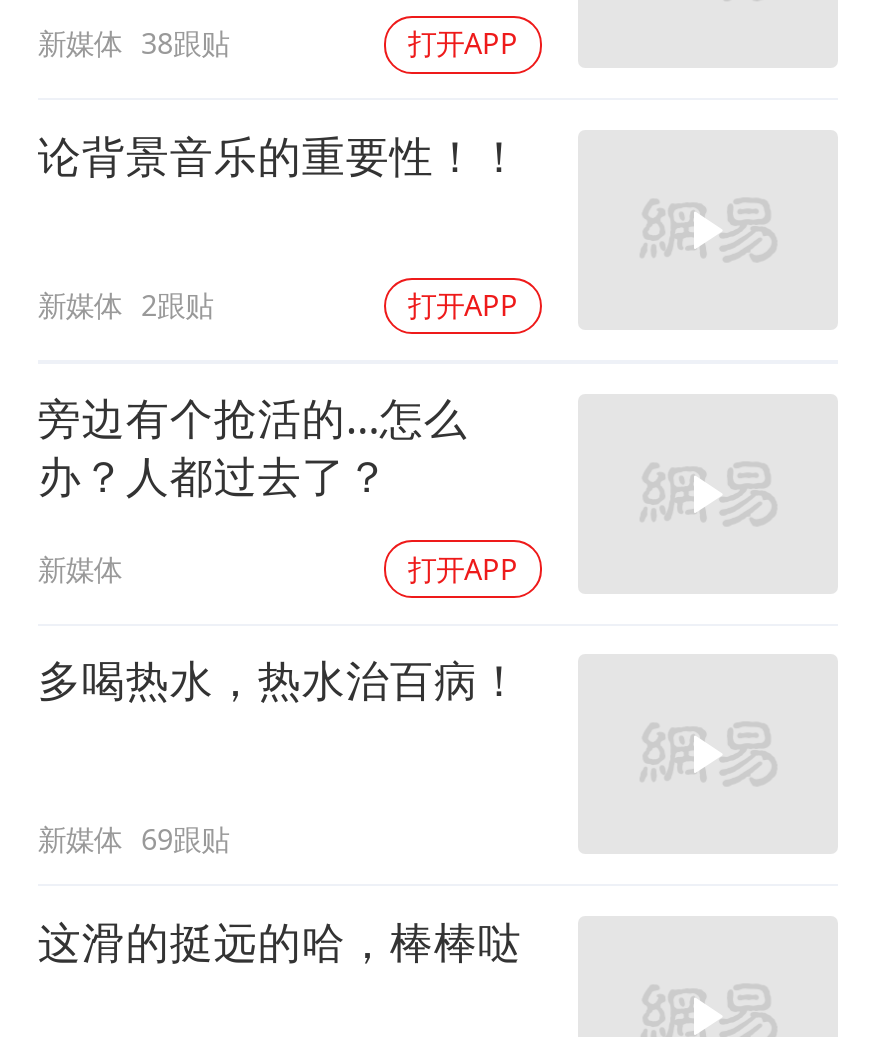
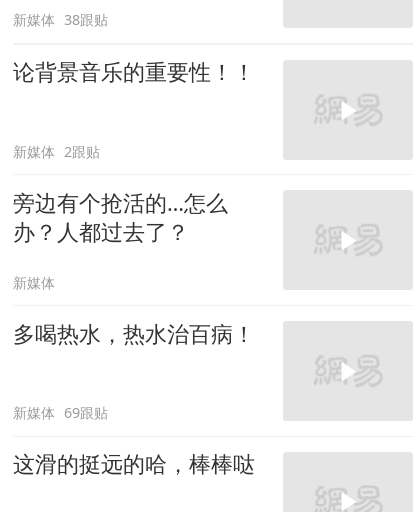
- 打开APP

- 打开APP

- 打开APP
